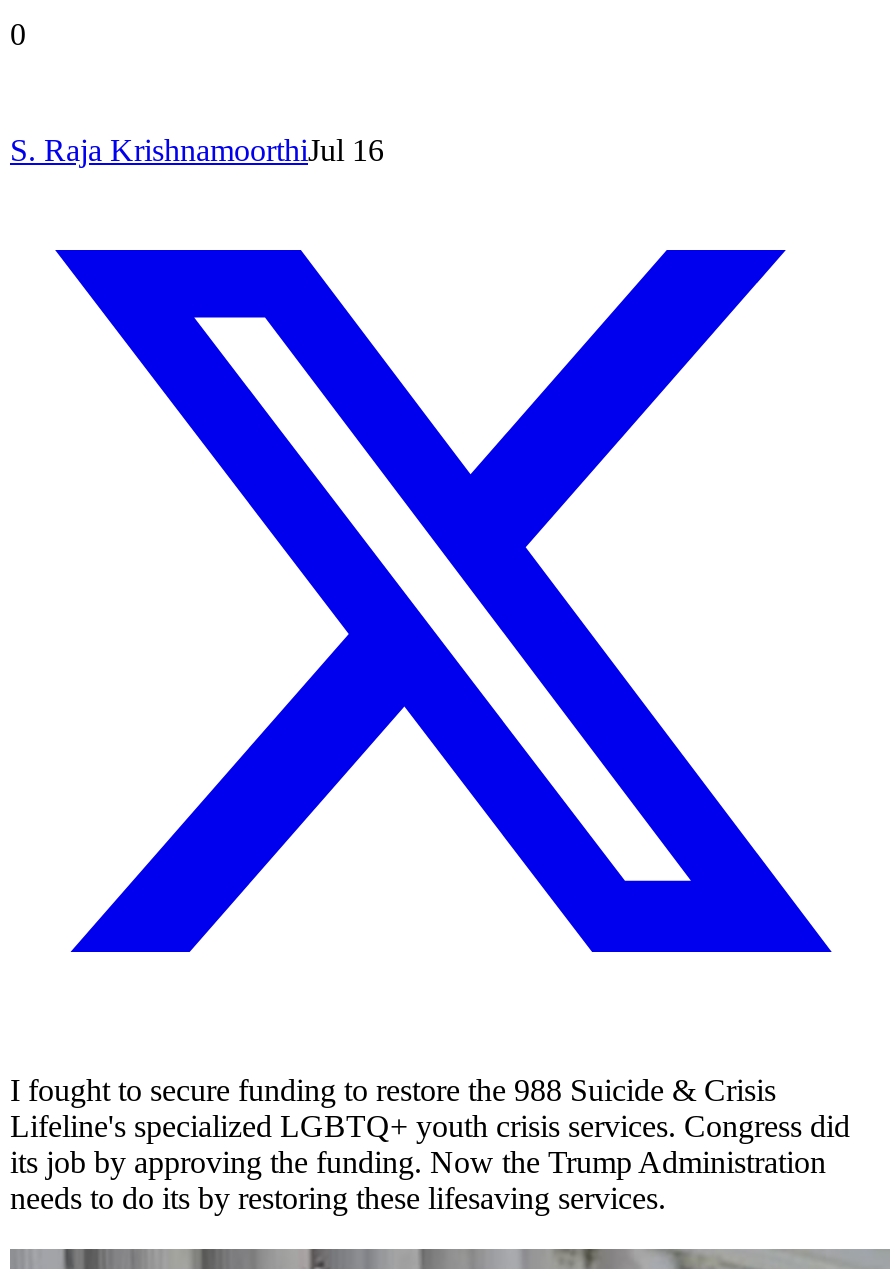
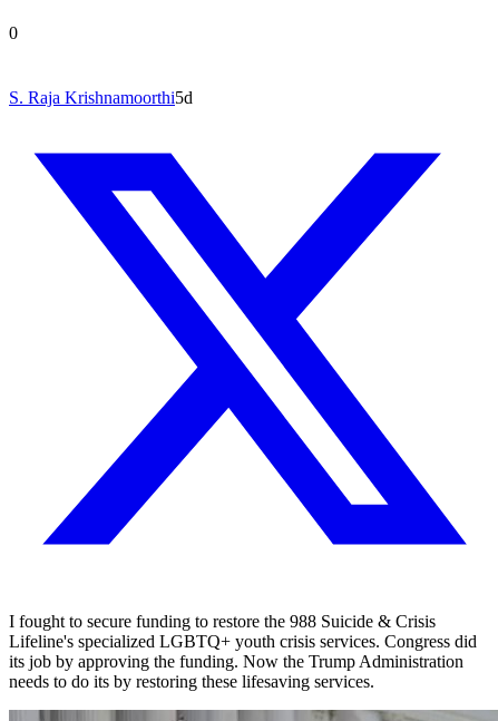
- S. Raja KrishnamoorthiJul 16
+ S. Raja Krishnamoorthi5d
